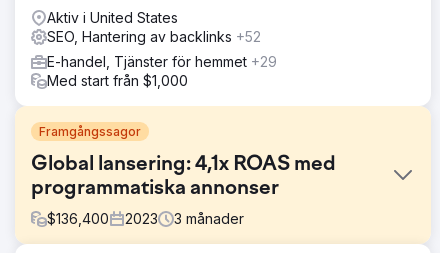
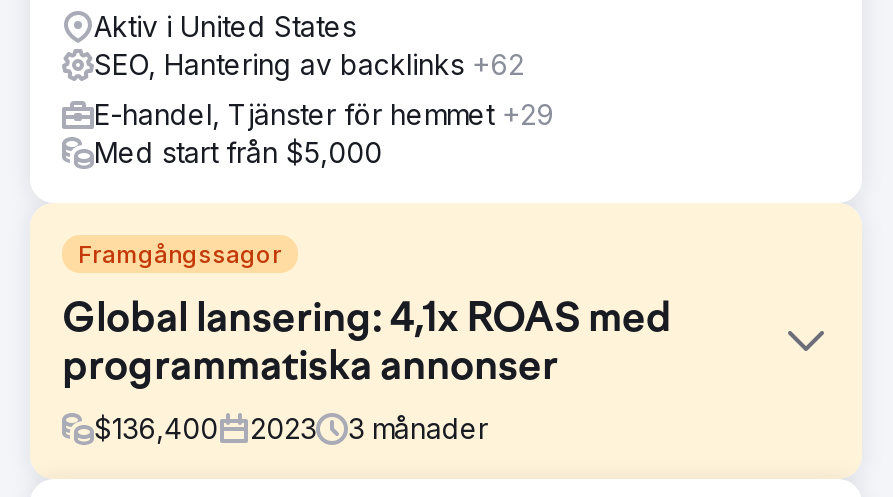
- SEO, Hantering av backlinks +52
+ SEO, Hantering av backlinks +62

- Med start från $1,000
+ Med start från $5,000
